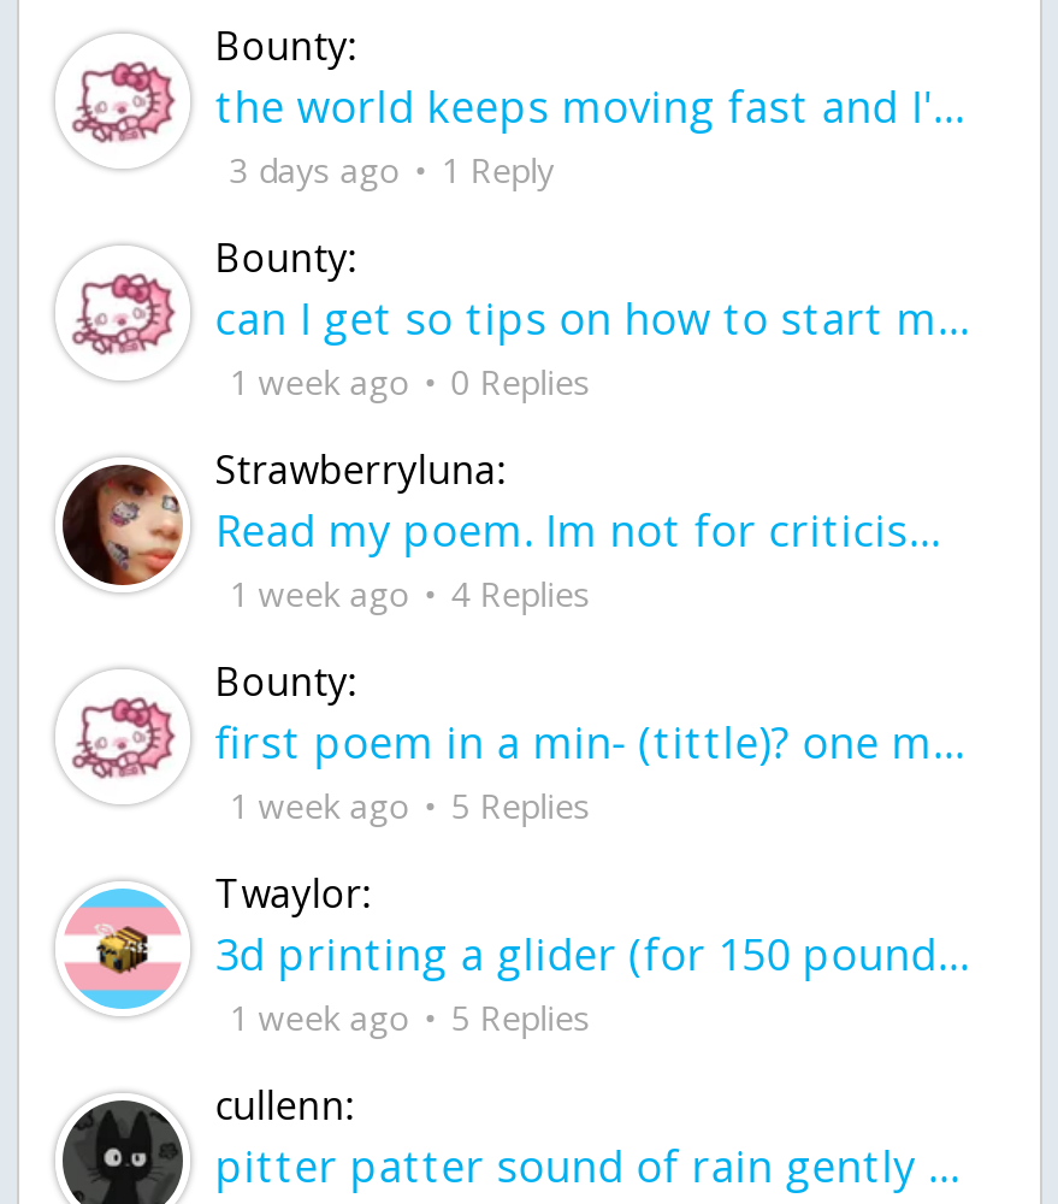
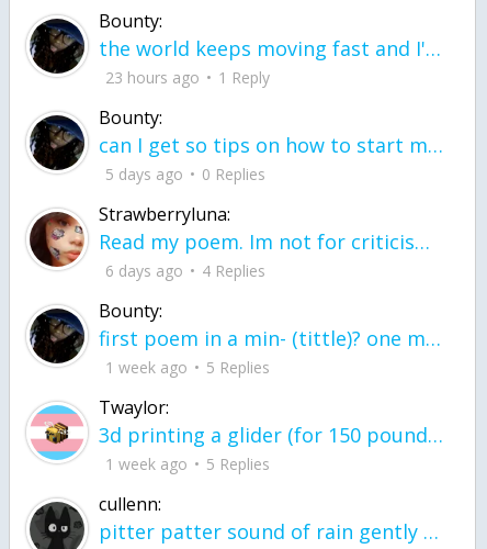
- [image]
- 3 days ago 1 Reply
+ [image]
+ 23 hours ago 1 Reply

- [image]
- 1 week ago 0 Replies
+ [image]
+ 5 days ago 0 Replies

- 1 week ago 4 Replies
+ 6 days ago 4 Replies

- [image]
+ [image]
